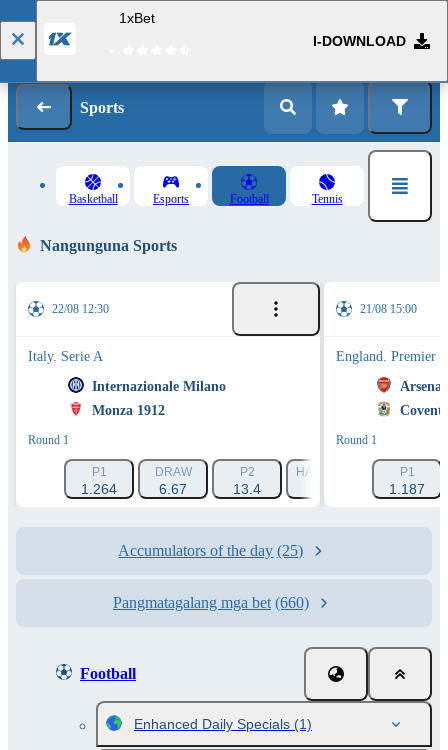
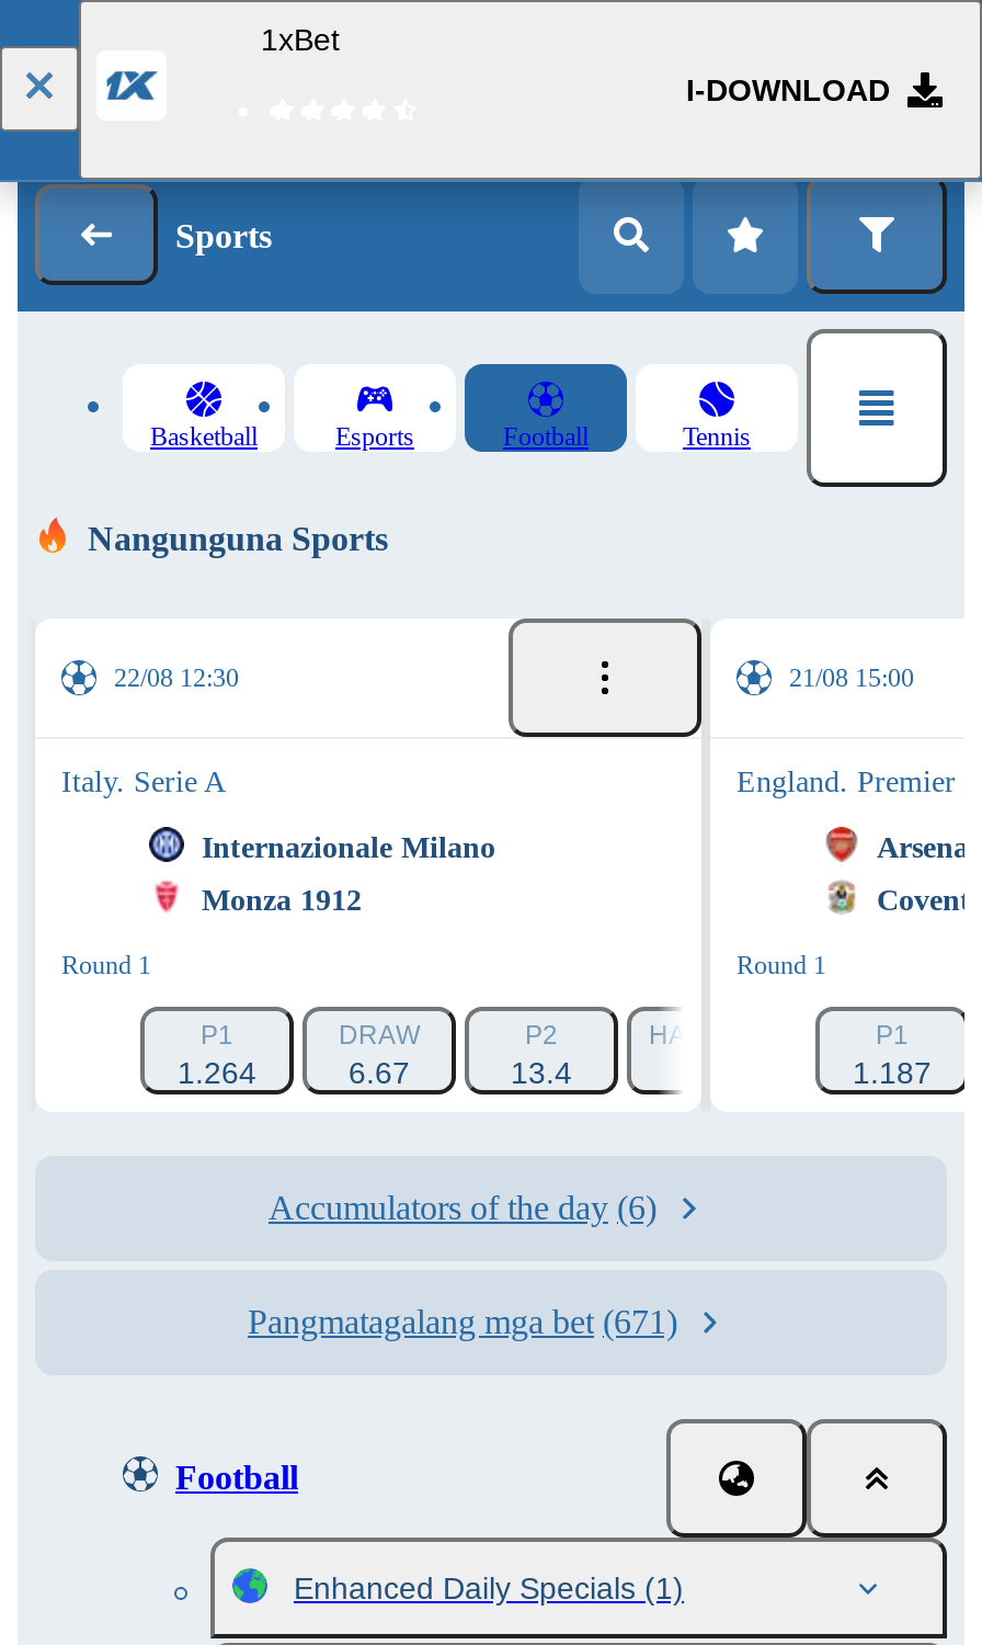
- Accumulators of the day (25)
+ Accumulators of the day (6)

- Pangmatagalang mga bet (660)
+ Pangmatagalang mga bet (671)
